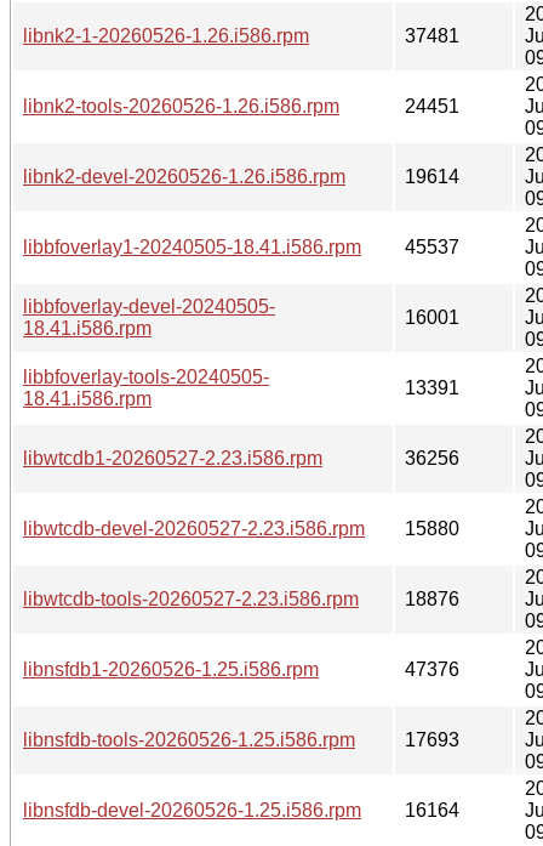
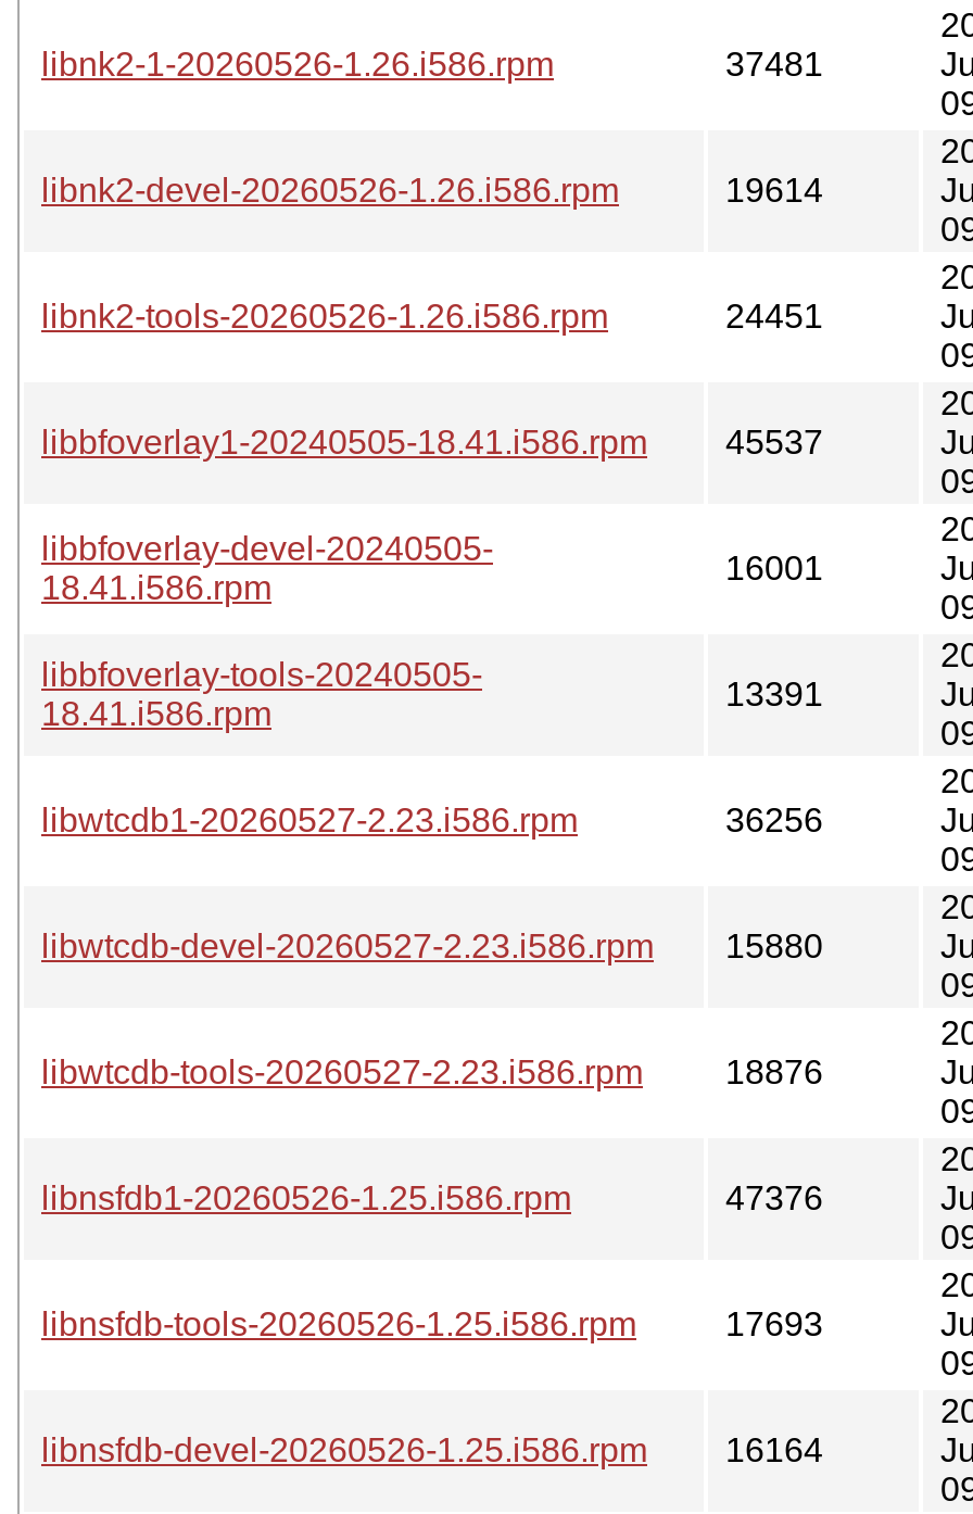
moved down: libnk2-tools-20260526-1.26.i586.rpm | 24451

moved up: libnk2-devel-20260526-1.26.i586.rpm | 19614
